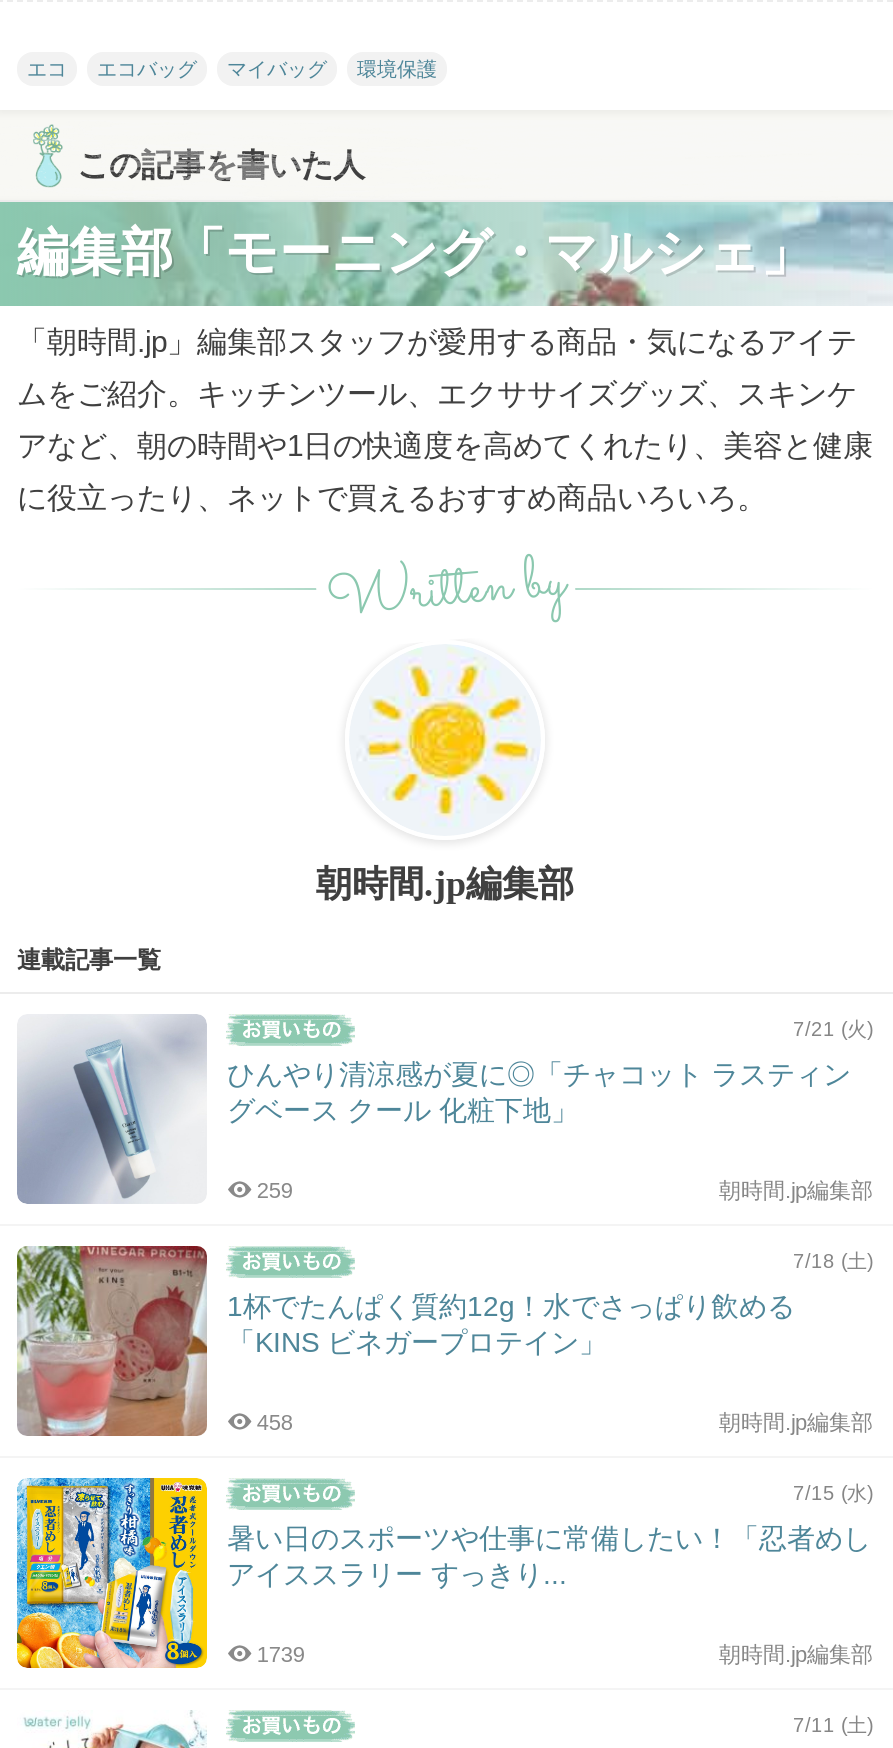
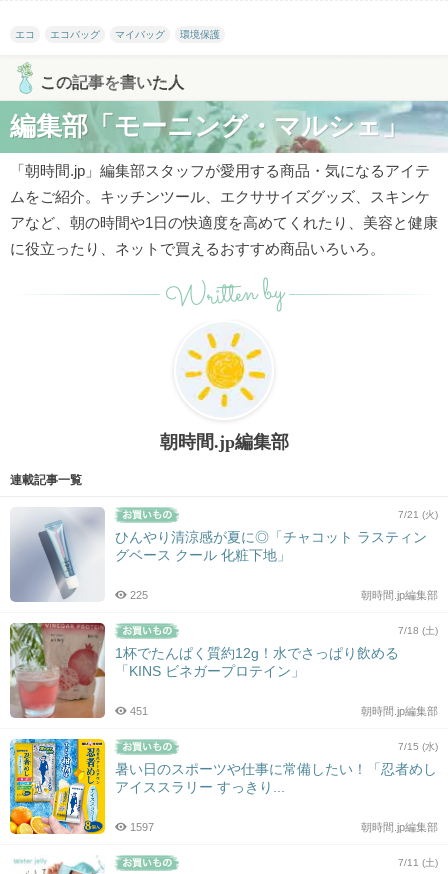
- 259
+ 225

- 458
+ 451

- 1739
+ 1597
